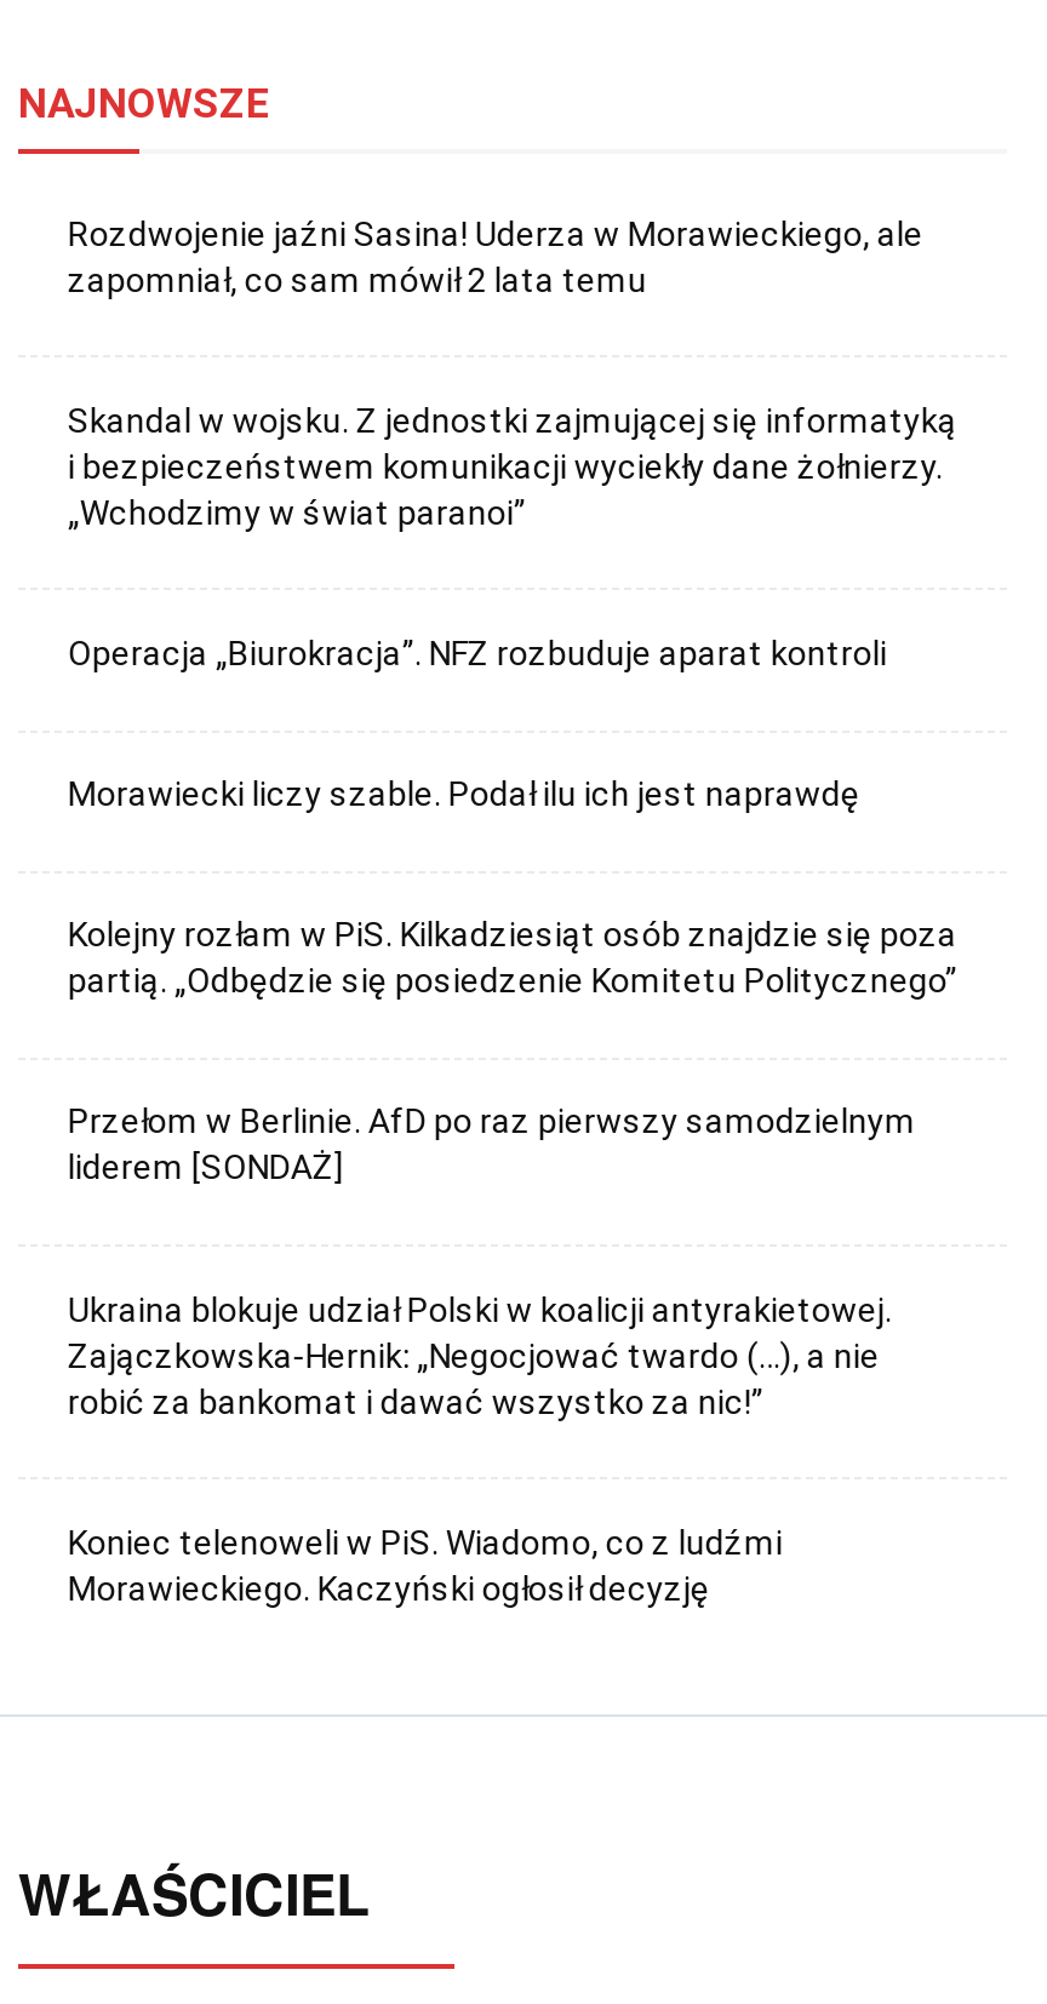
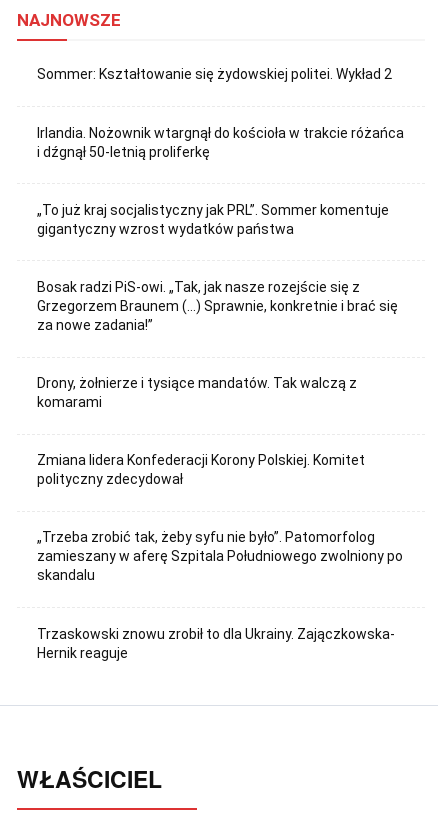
- Rozdwojenie jaźni Sasina! Uderza w Morawieckiego, ale
- zapomniał, co sam mówił 2 lata temu
+ Sommer: Kształtowanie się żydowskiej politei. Wykład 2

- Skandal w wojsku. Z jednostki zajmującej się informatyką
- i bezpieczeństwem komunikacji wyciekły dane żołnierzy.
- „Wchodzimy w świat paranoi”
+ Irlandia. Nożownik wtargnął do kościoła w trakcie różańca
+ i dźgnął 50-letnią proliferkę

- Operacja „Biurokracja”. NFZ rozbuduje aparat kontroli
+ „To już kraj socjalistyczny jak PRL”. Sommer komentuje
+ gigantyczny wzrost wydatków państwa

- Morawiecki liczy szable. Podał ilu ich jest naprawdę
+ Bosak radzi PiS-owi. „Tak, jak nasze rozejście się z
+ Grzegorzem Braunem (…) Sprawnie, konkretnie i brać się
+ za nowe zadania!”

- Kolejny rozłam w PiS. Kilkadziesiąt osób znajdzie się poza
- partią. „Odbędzie się posiedzenie Komitetu Politycznego”
+ Drony, żołnierze i tysiące mandatów. Tak walczą z
+ komarami

- Przełom w Berlinie. AfD po raz pierwszy samodzielnym
- liderem [SONDAŻ]
+ Zmiana lidera Konfederacji Korony Polskiej. Komitet
+ polityczny zdecydował

- Ukraina blokuje udział Polski w koalicji antyrakietowej.
- Zajączkowska-Hernik: „Negocjować twardo (…), a nie
- robić za bankomat i dawać wszystko za nic!”
+ „Trzeba zrobić tak, żeby syfu nie było”. Patomorfolog
+ zamieszany w aferę Szpitala Południowego zwolniony po
+ skandalu

- Koniec telenoweli w PiS. Wiadomo, co z ludźmi
- Morawieckiego. Kaczyński ogłosił decyzję
+ Trzaskowski znowu zrobił to dla Ukrainy. Zajączkowska-
+ Hernik reaguje
